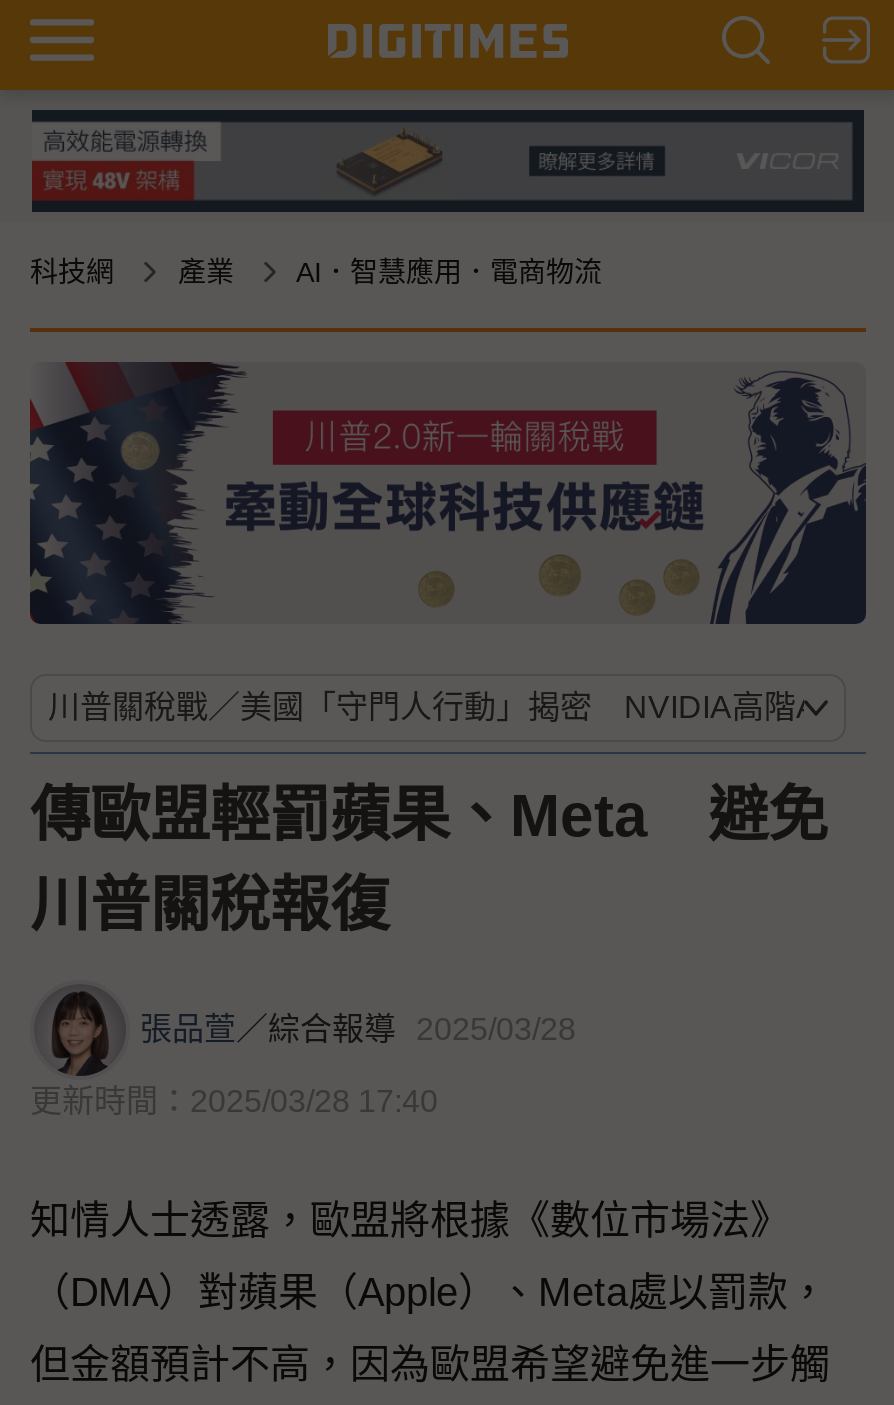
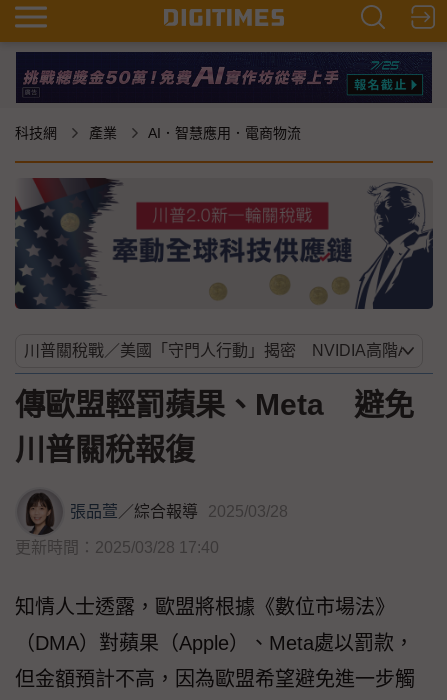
- [image]
+ [image]
